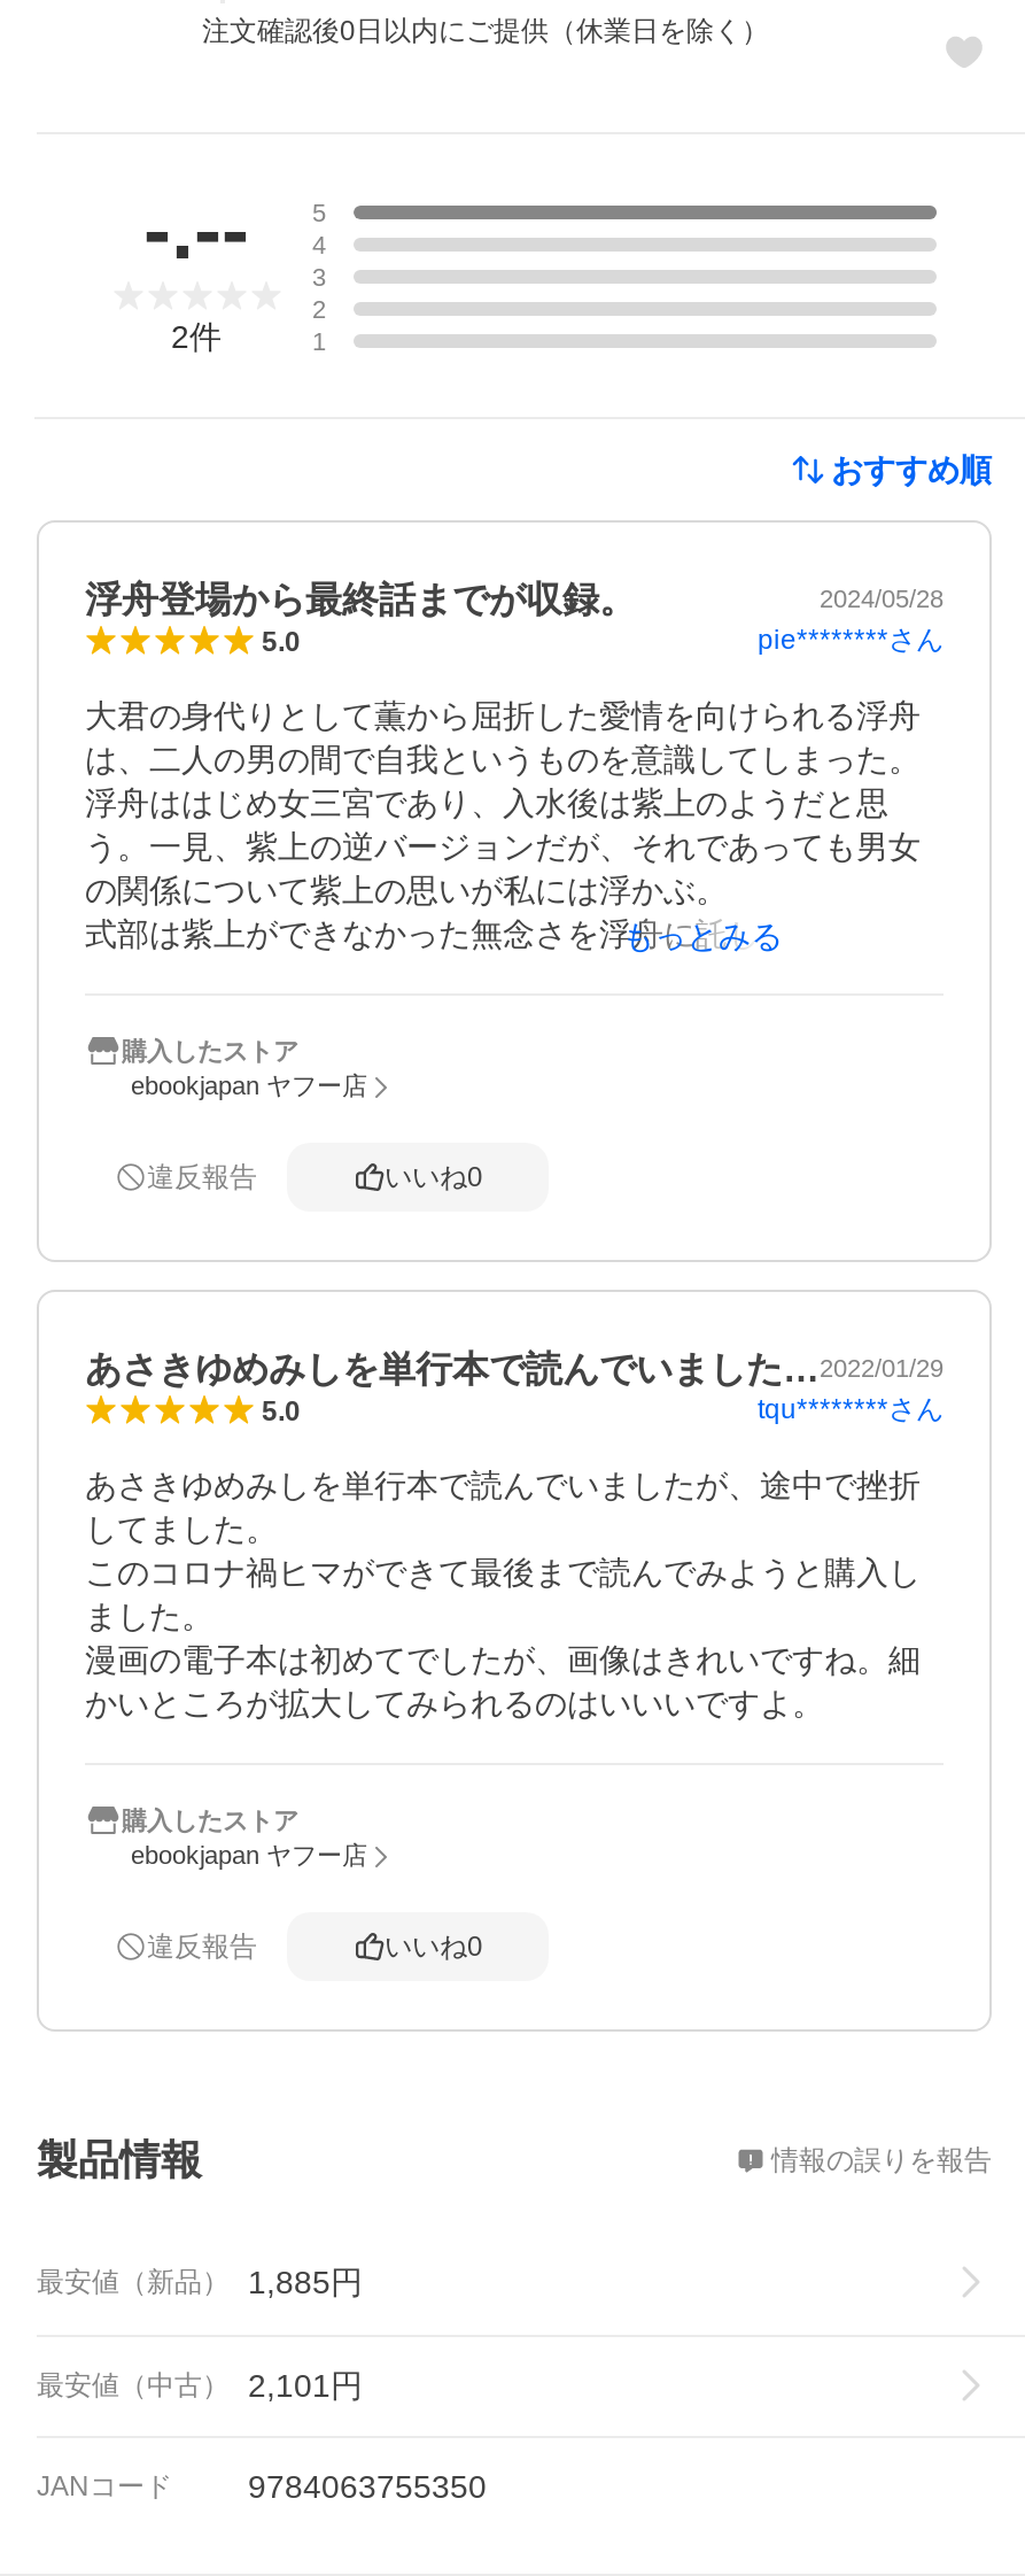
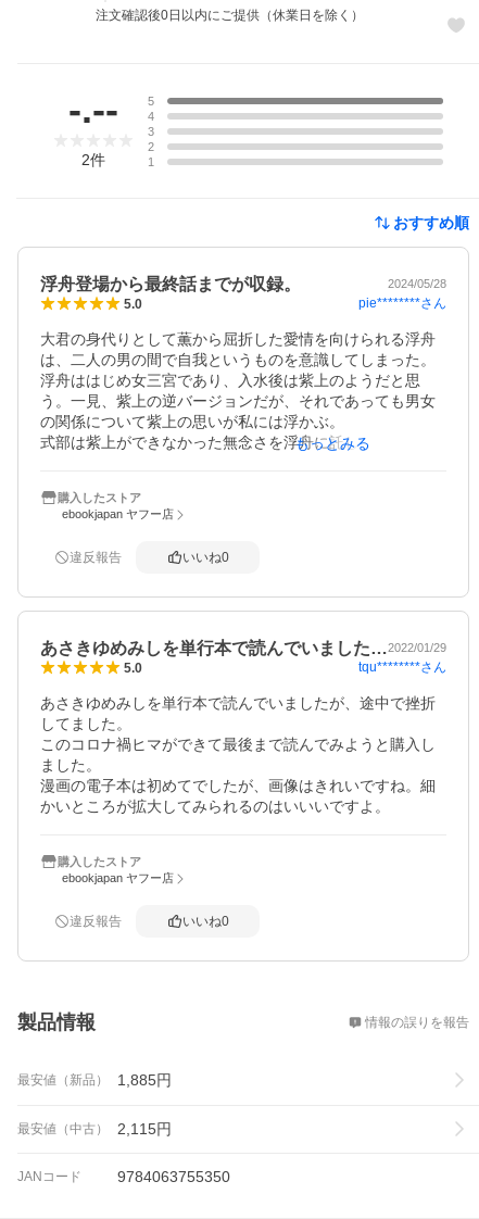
- 最安値（中古） 2,101円
+ 最安値（中古） 2,115円
